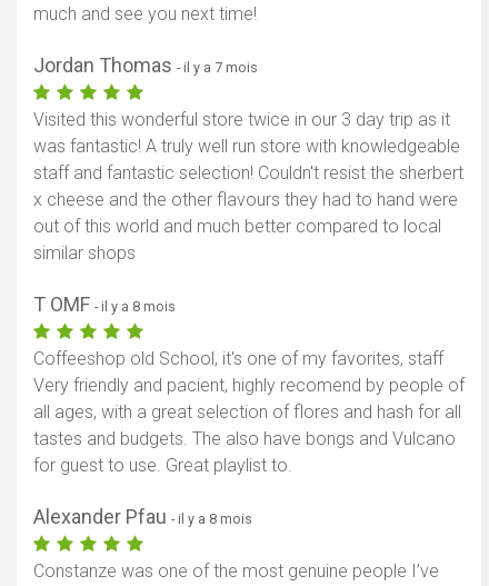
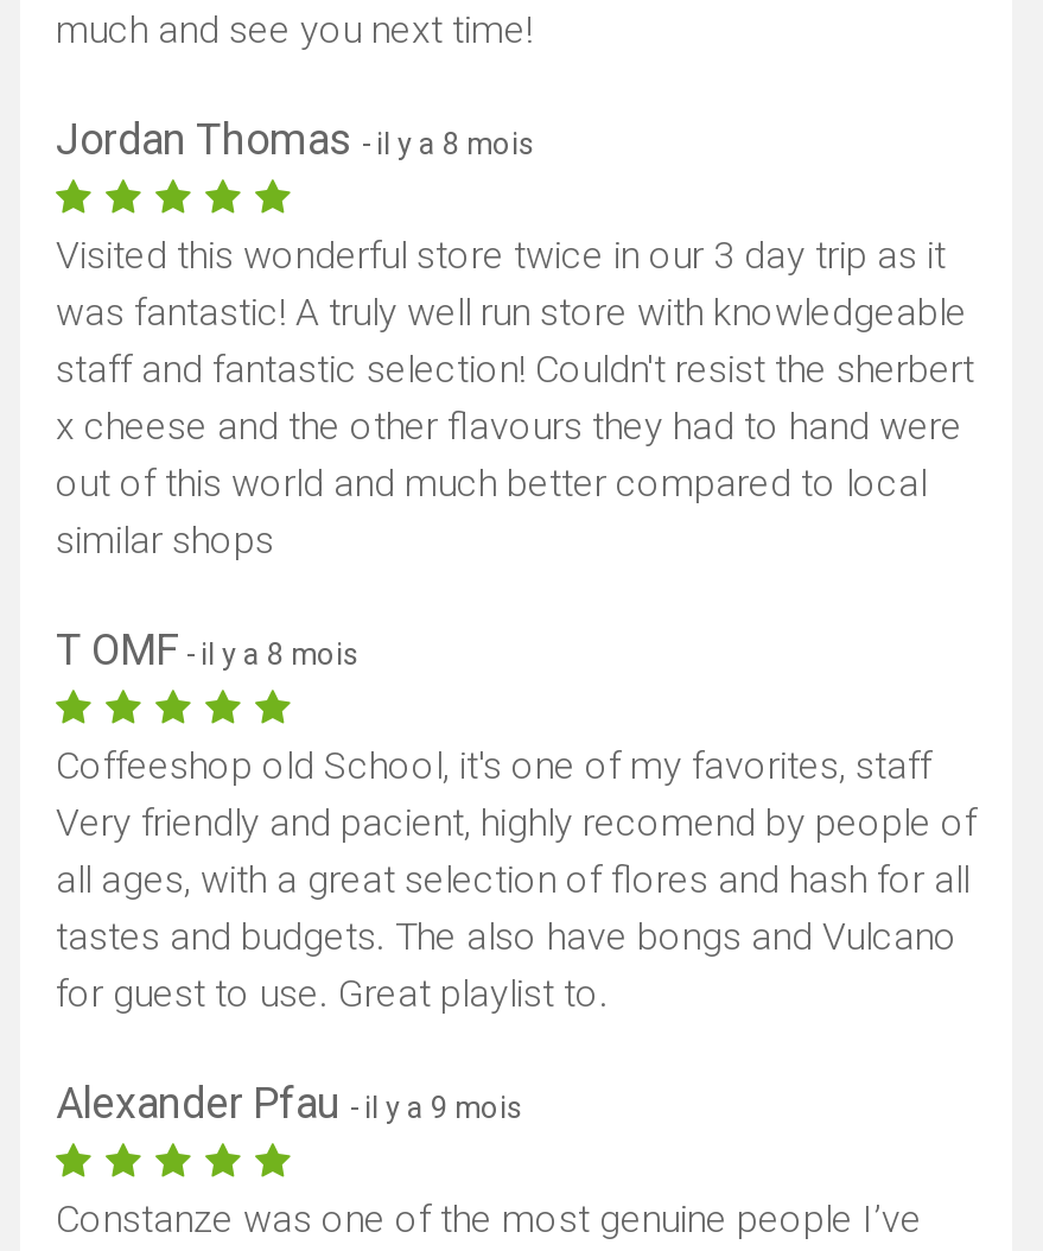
- Jordan Thomas - il y a 7 mois
+ Jordan Thomas - il y a 8 mois

- Alexander Pfau - il y a 8 mois
+ Alexander Pfau - il y a 9 mois
